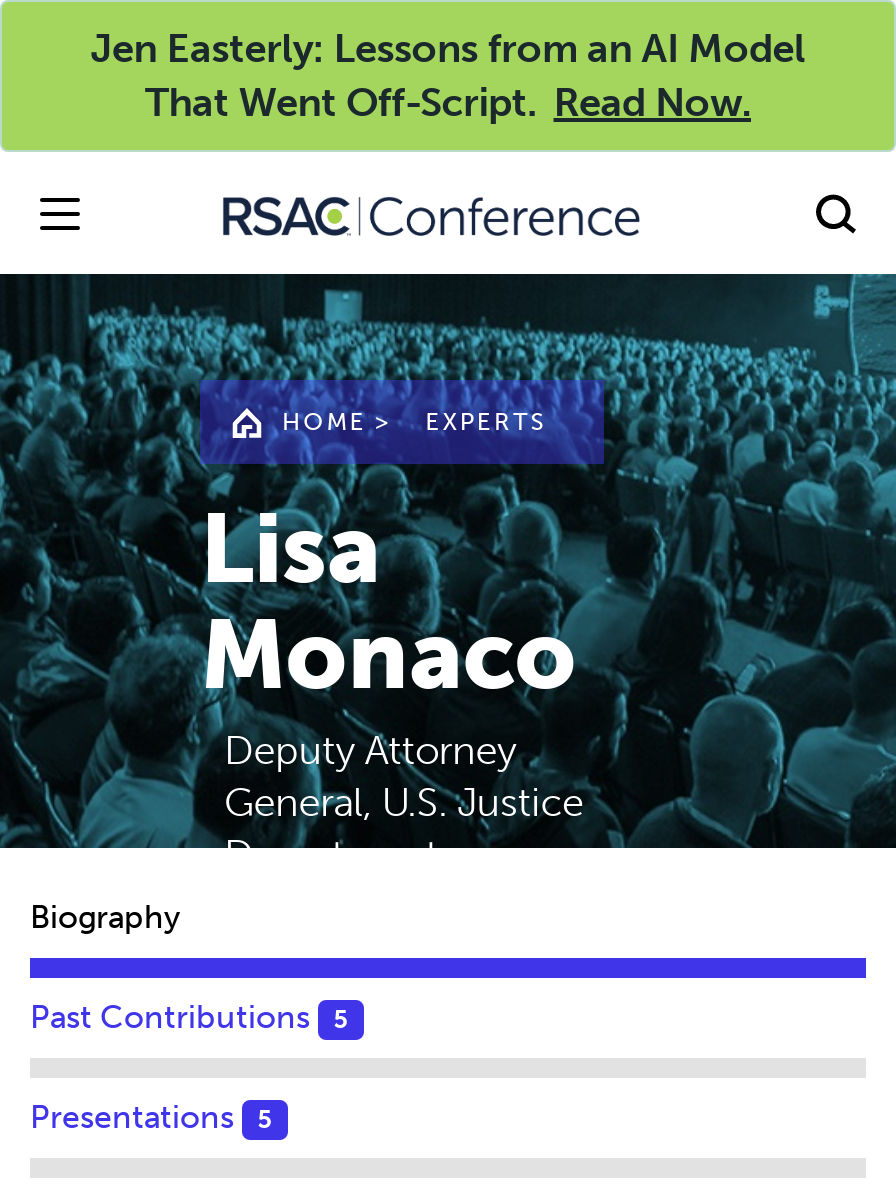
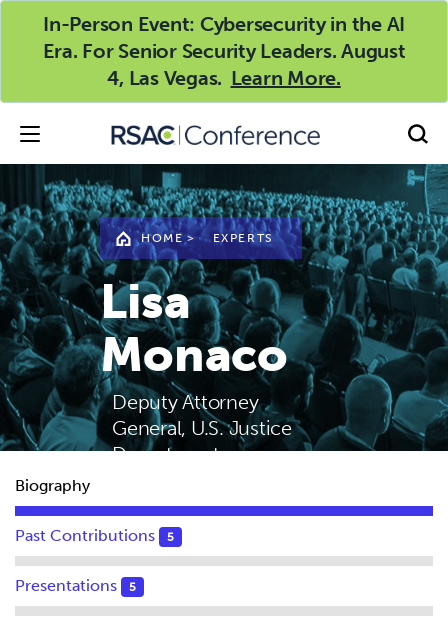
- Jen Easterly: Lessons from an AI Model
- That Went Off-Script. Read Now.
+ In-Person Event: Cybersecurity in the AI
+ Era. For Senior Security Leaders. August
+ 4, Las Vegas. Learn More.
